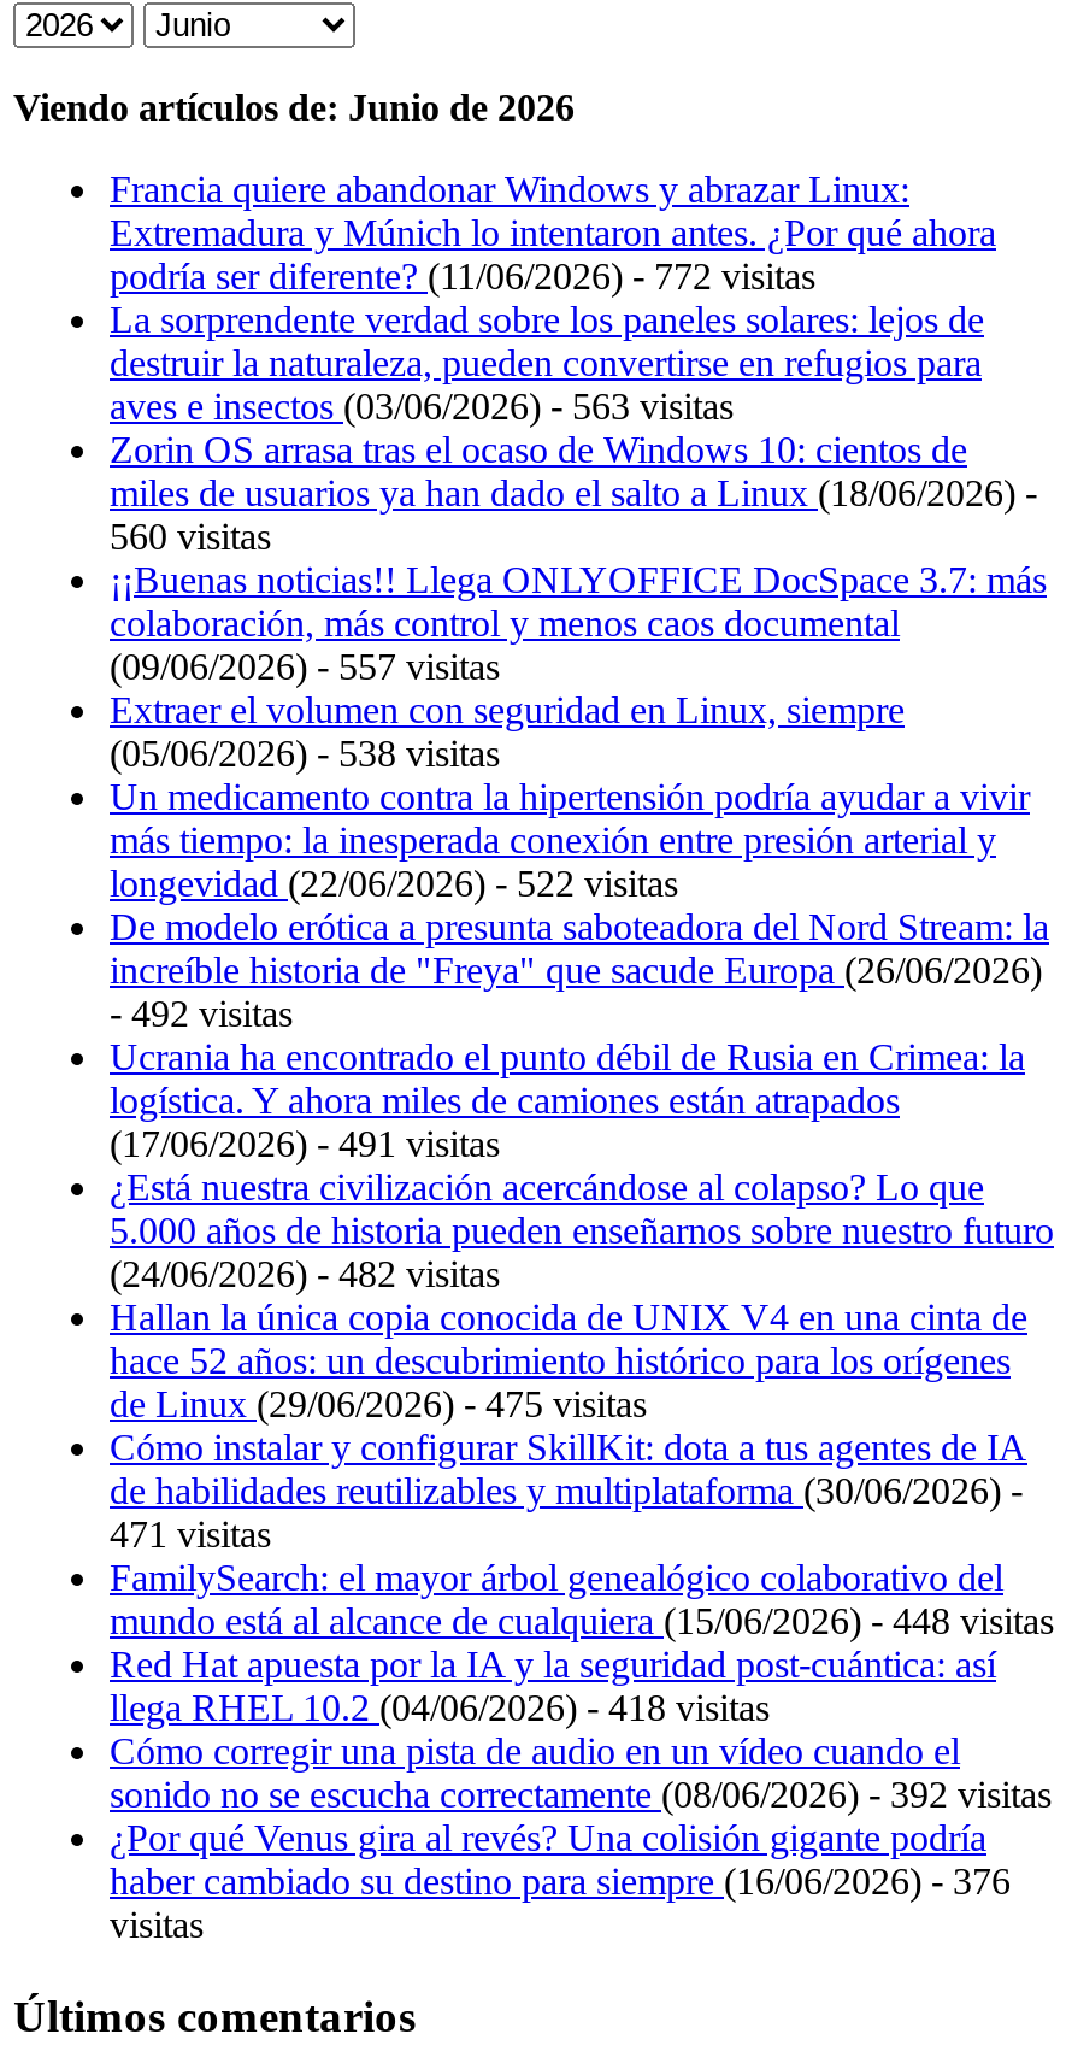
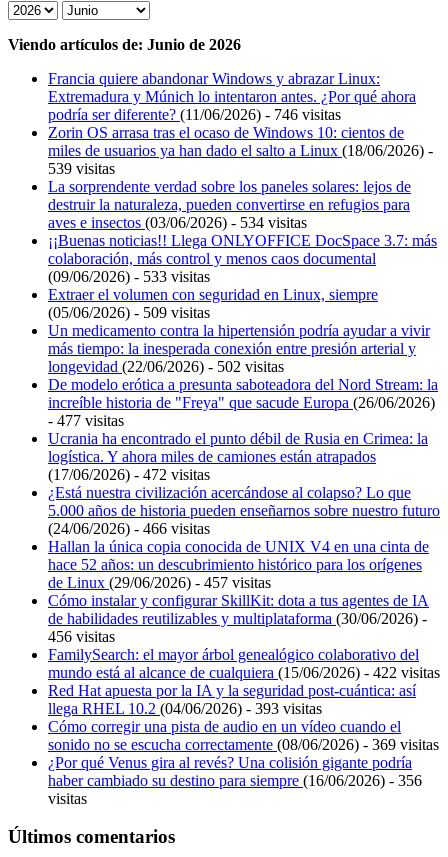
- podría ser diferente? (11/06/2026) - 772 visitas
- aves e insectos (03/06/2026) - 563 visitas
+ podría ser diferente? (11/06/2026) - 746 visitas

moved down: La sorprendente verdad sobre los paneles solares: lejos de | destruir la naturaleza, pueden convertirse en refugios para

moved up: Zorin OS arrasa tras el ocaso de Windows 10: cientos de | miles de usuarios ya han dado el salto a Linux (18/06/2026) -

- 560 visitas
+ 539 visitas
+ aves e insectos (03/06/2026) - 534 visitas

- (09/06/2026) - 557 visitas
+ (09/06/2026) - 533 visitas

- (05/06/2026) - 538 visitas
+ (05/06/2026) - 509 visitas

- longevidad (22/06/2026) - 522 visitas
+ longevidad (22/06/2026) - 502 visitas

- - 492 visitas
+ - 477 visitas

- (17/06/2026) - 491 visitas
+ (17/06/2026) - 472 visitas

- (24/06/2026) - 482 visitas
+ (24/06/2026) - 466 visitas

- de Linux (29/06/2026) - 475 visitas
+ de Linux (29/06/2026) - 457 visitas

- 471 visitas
+ 456 visitas

- mundo está al alcance de cualquiera (15/06/2026) - 448 visitas
+ mundo está al alcance de cualquiera (15/06/2026) - 422 visitas

- llega RHEL 10.2(04/06/2026) - 418 visitas
+ llega RHEL 10.2(04/06/2026) - 393 visitas

- sonido no se escucha correctamente (08/06/2026) - 392 visitas
+ sonido no se escucha correctamente (08/06/2026) - 369 visitas

- haber cambiado su destino para siempre (16/06/2026) - 376
+ haber cambiado su destino para siempre (16/06/2026) - 356
